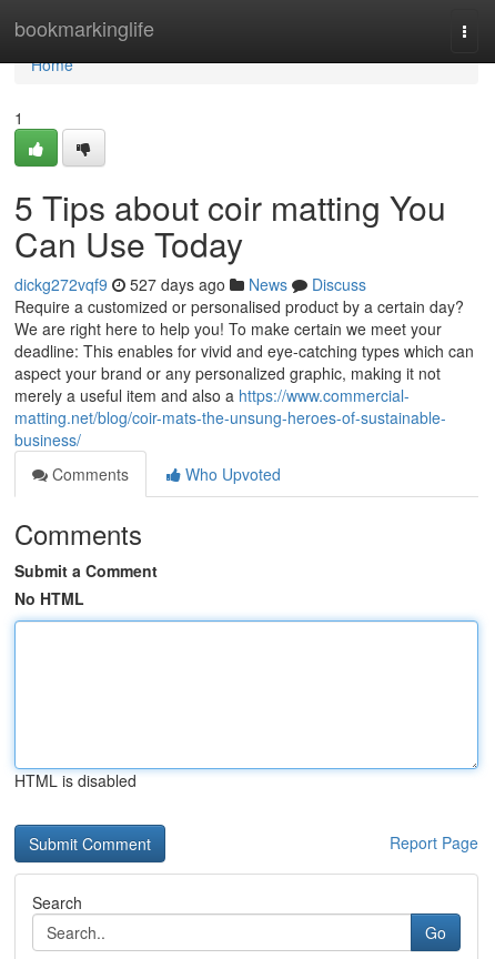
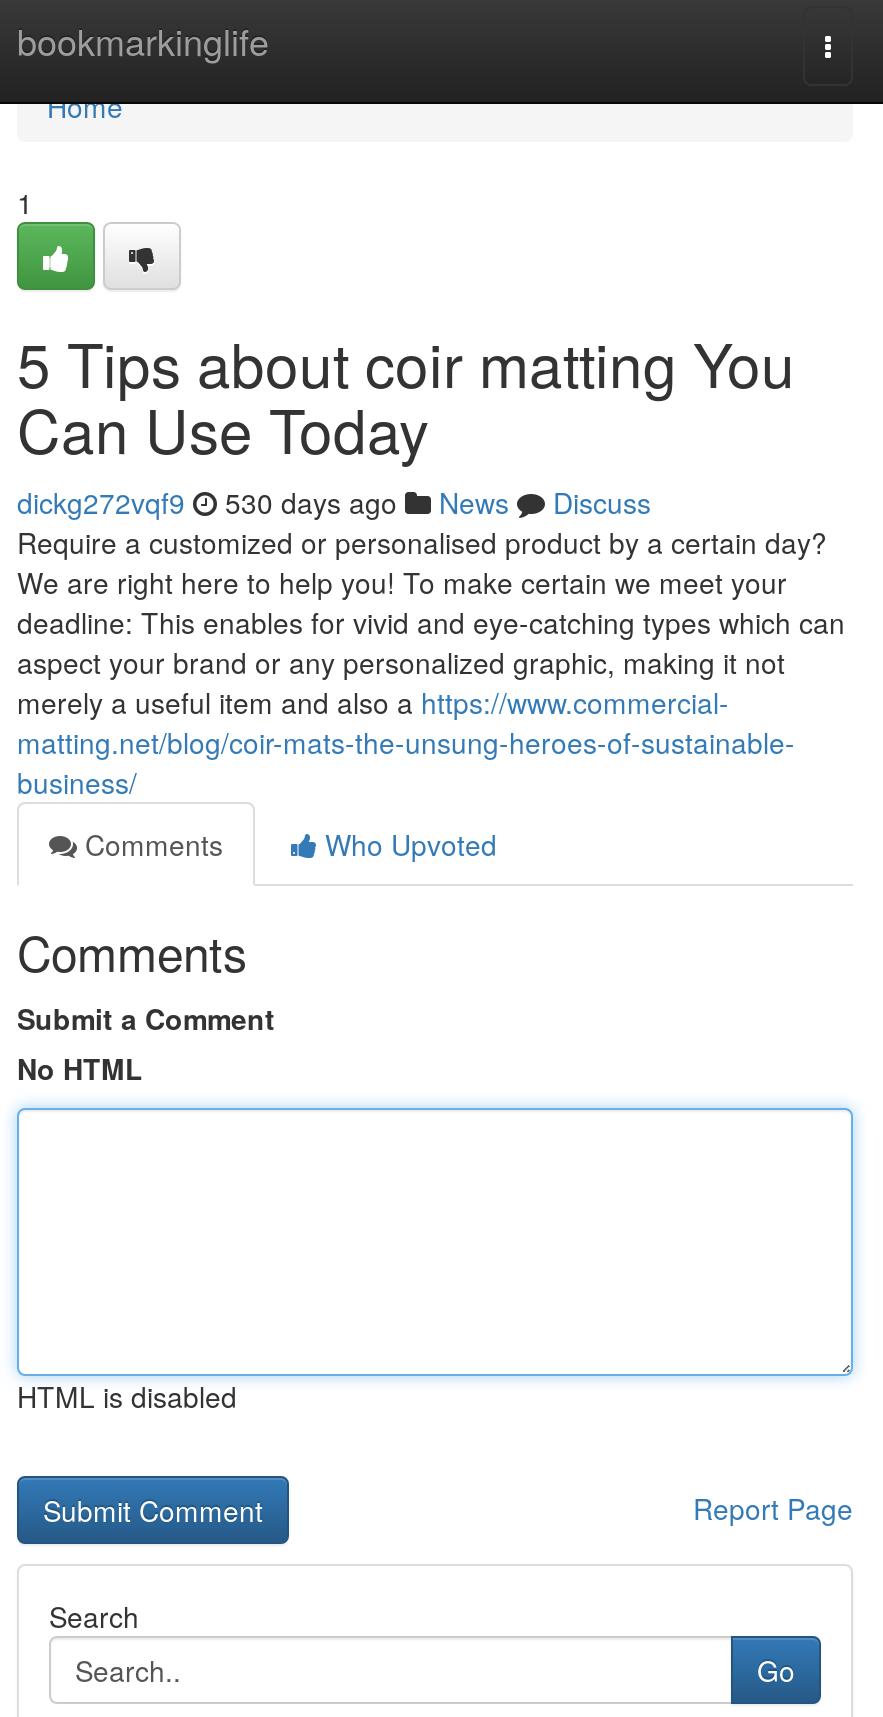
- dickg272vqf9 527 days ago News Discuss
+ dickg272vqf9 530 days ago News Discuss
